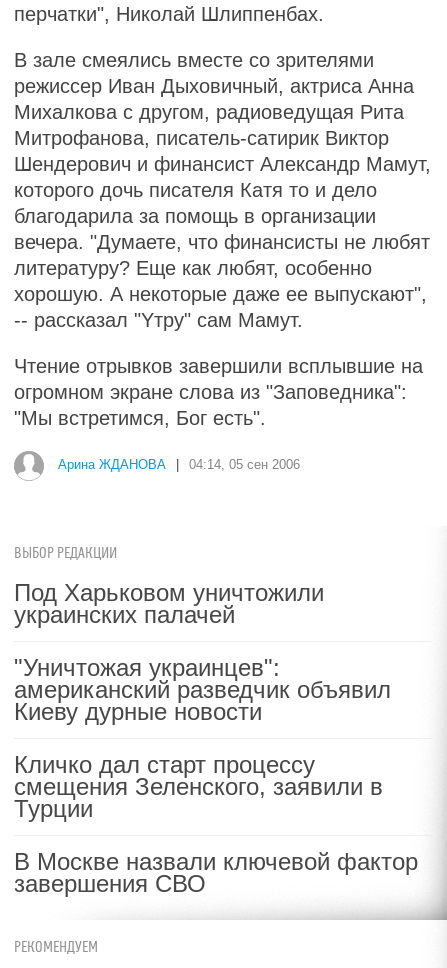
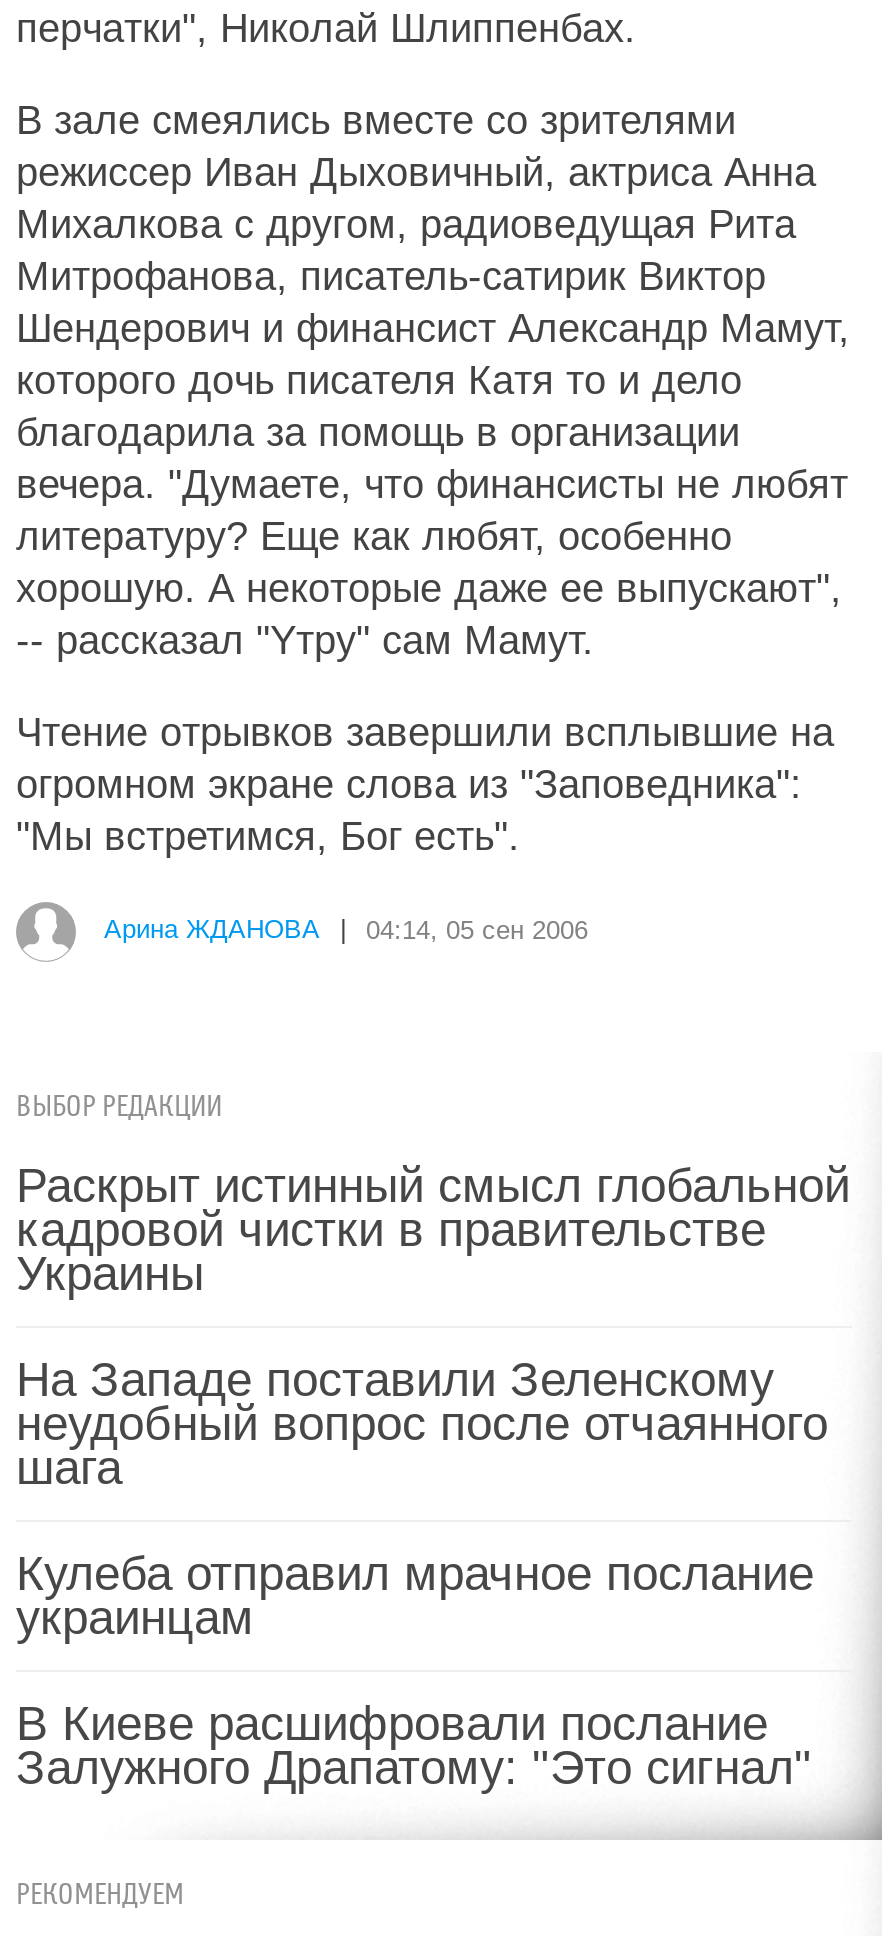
- Под Харьковом уничтожили
- украинских палачей
+ Раскрыт истинный смысл глобальной
+ кадровой чистки в правительстве
+ Украины

- "Уничтожая украинцев":
- американский разведчик объявил
- Киеву дурные новости
+ На Западе поставили Зеленскому
+ неудобный вопрос после отчаянного
+ шага

- Кличко дал старт процессу
- смещения Зеленского, заявили в
- Турции
+ Кулеба отправил мрачное послание
+ украинцам

- В Москве назвали ключевой фактор
- завершения СВО
+ В Киеве расшифровали послание
+ Залужного Драпатому: "Это сигнал"
